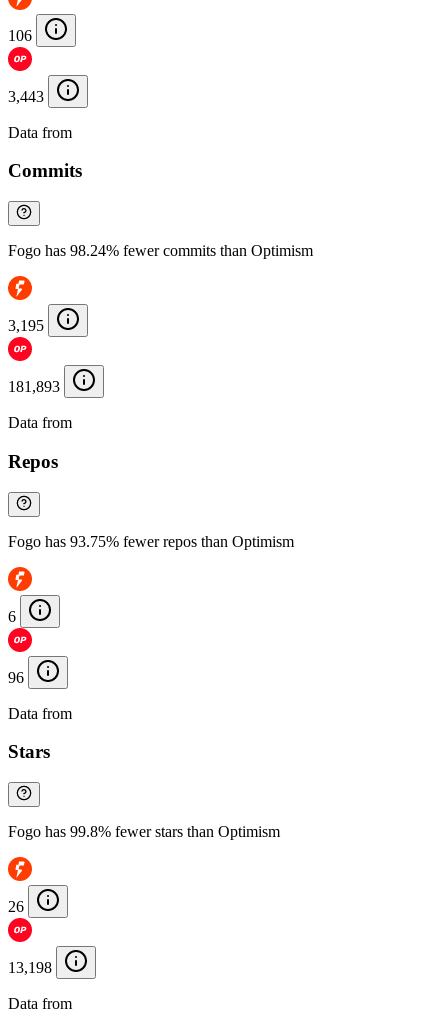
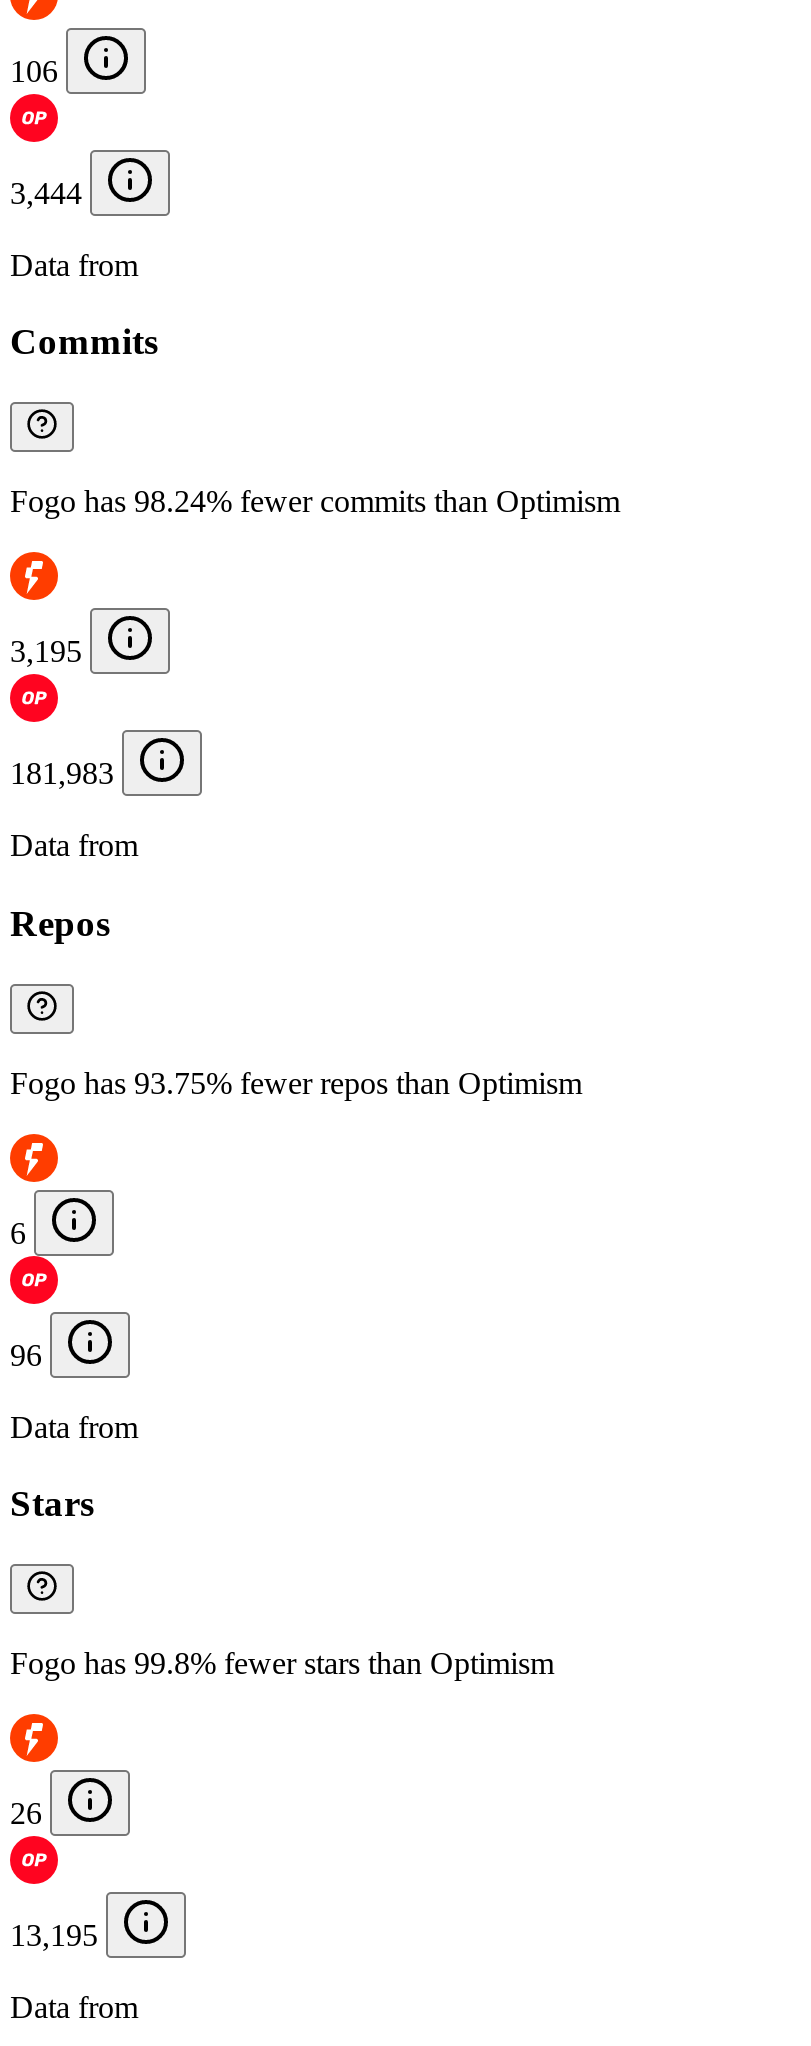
- 3,443
+ 3,444

- 181,893
+ 181,983

- 13,198
+ 13,195
